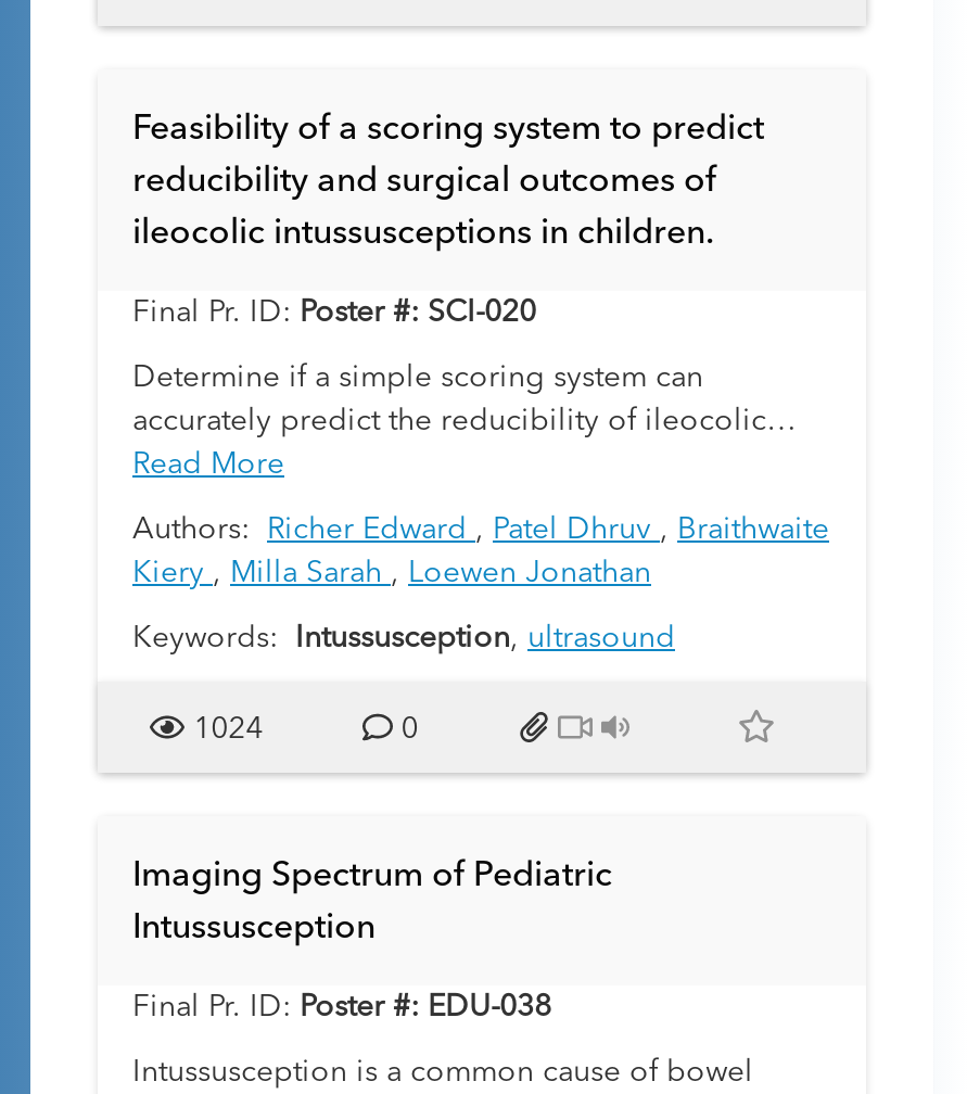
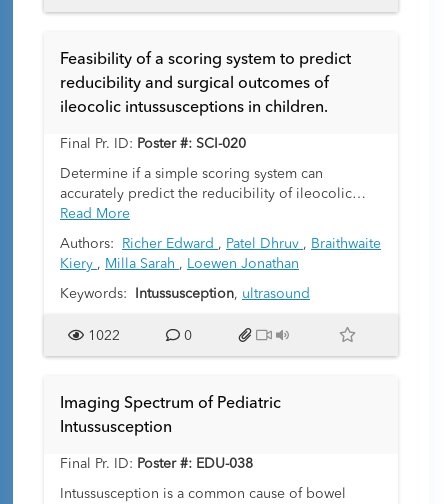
- 1024
+ 1022
